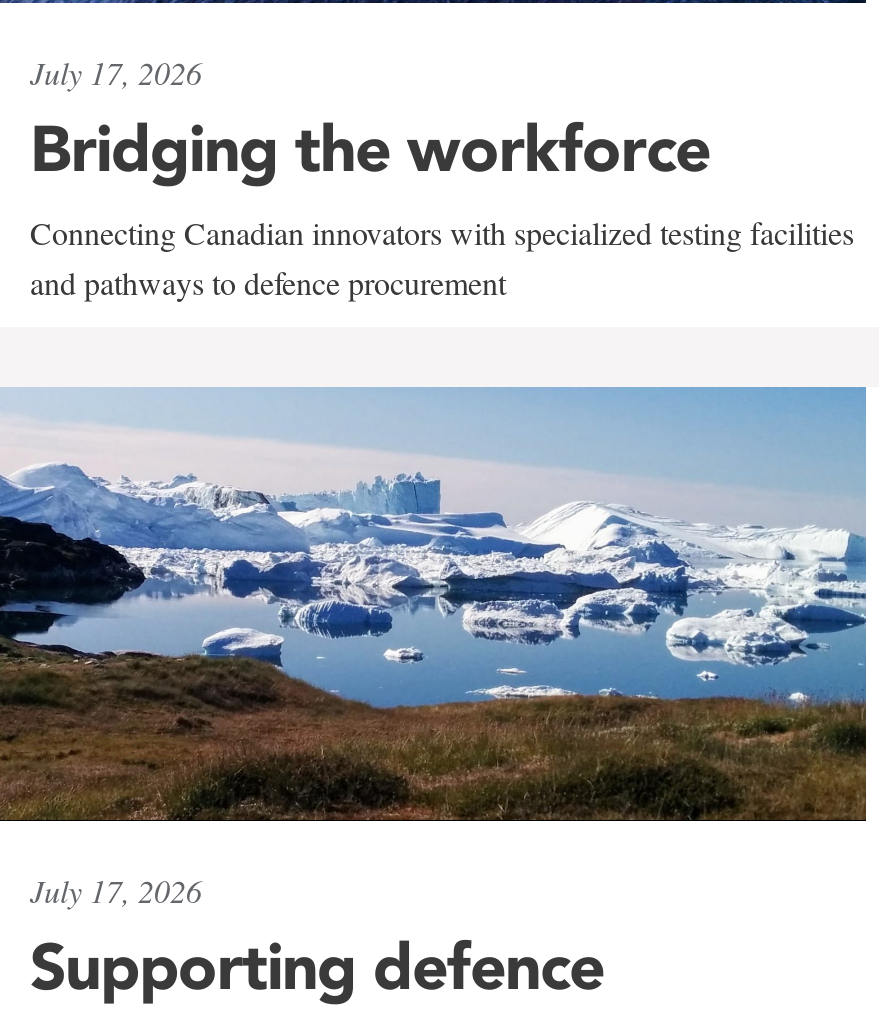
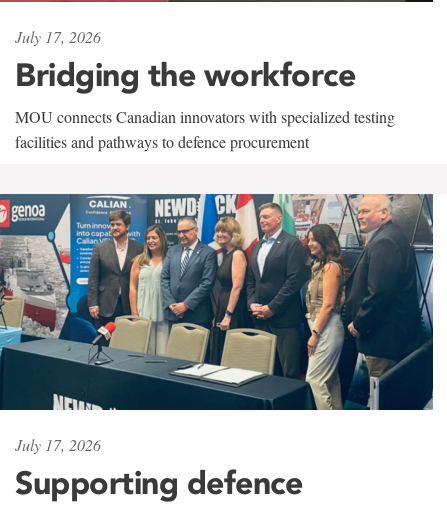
- Connecting Canadian innovators with specialized testing facilities
- and pathways to defence procurement
+ MOU connects Canadian innovators with specialized testing
+ facilities and pathways to defence procurement

- [image]
+ [image]
